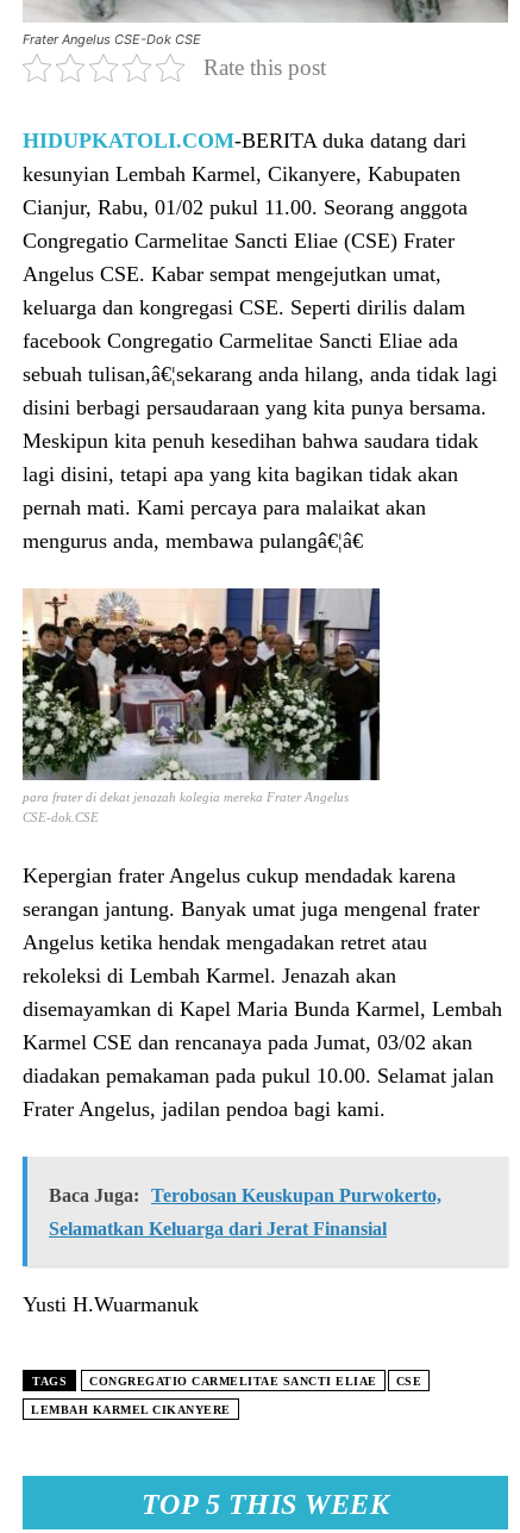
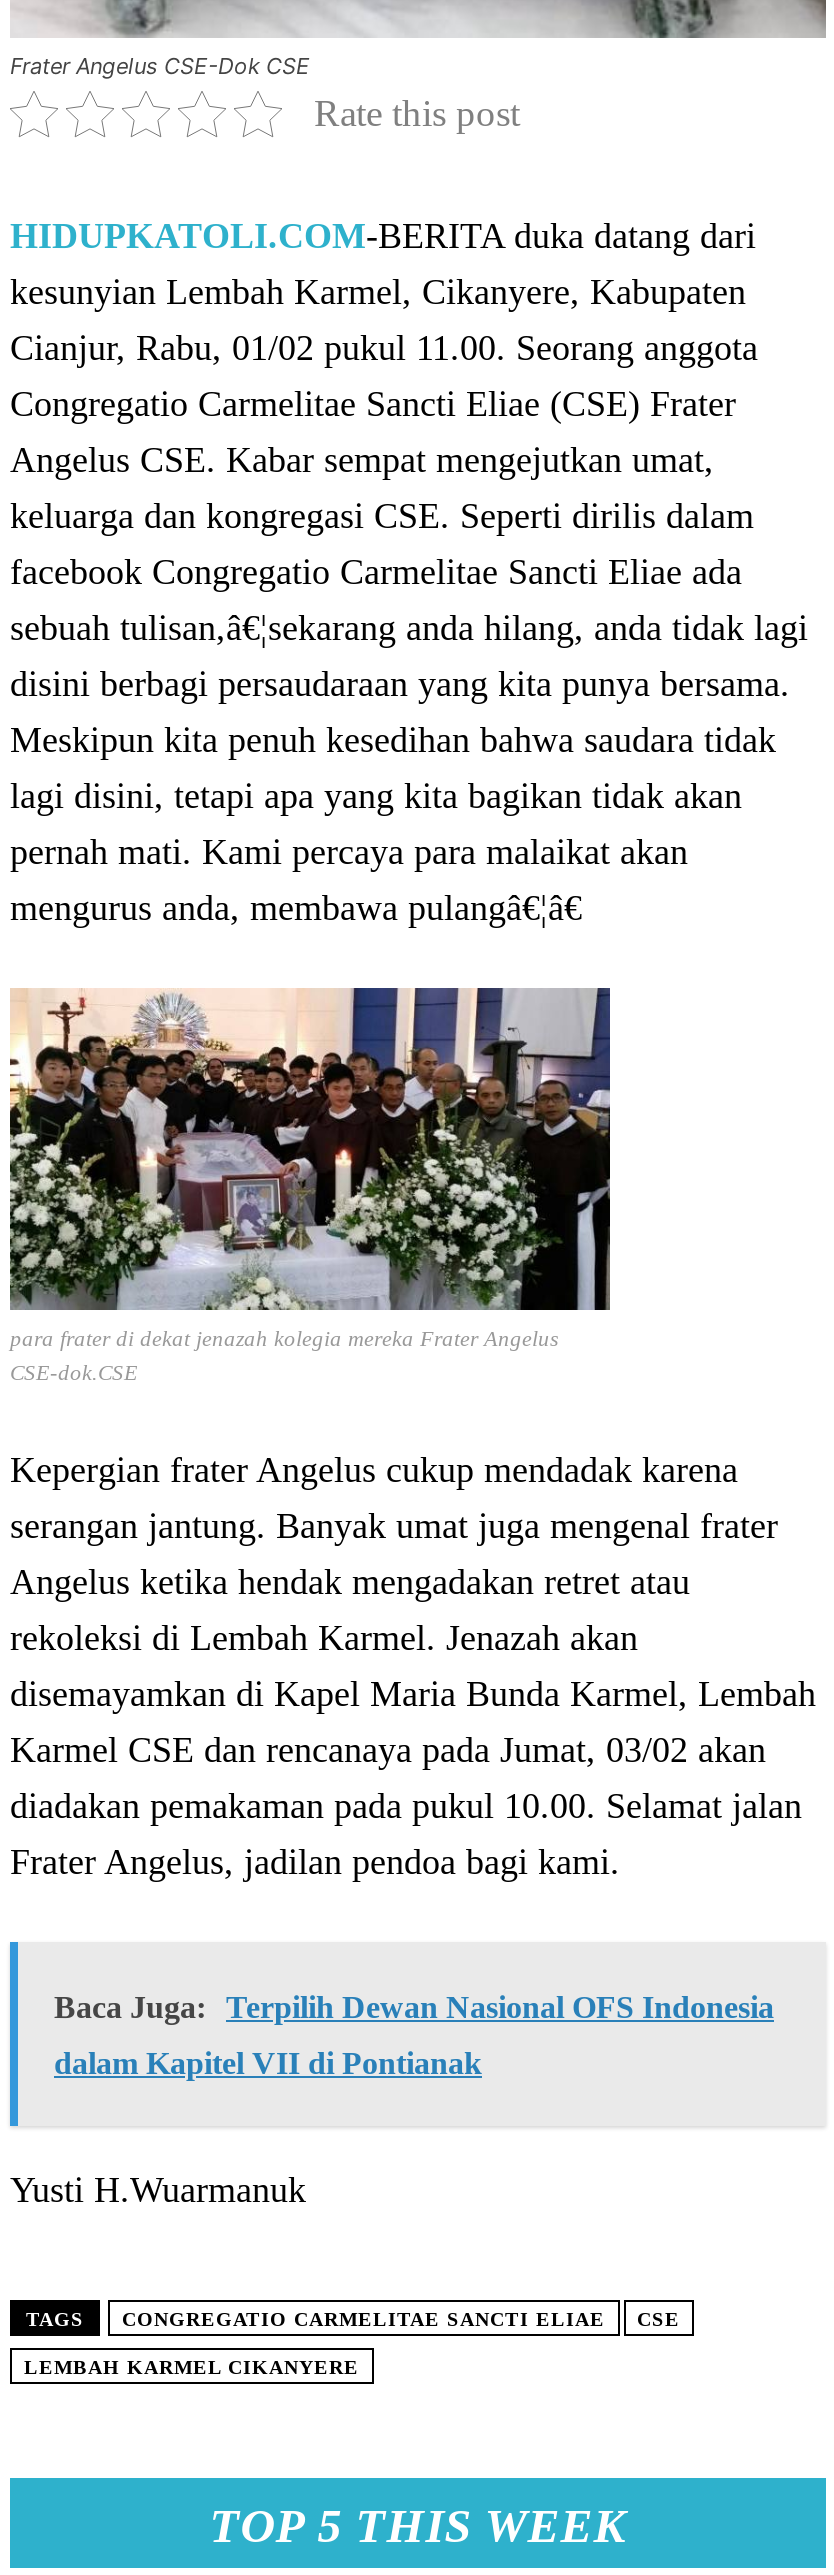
- Baca Juga: Terobosan Keuskupan Purwokerto,
+ Baca Juga: Terpilih Dewan Nasional OFS Indonesia

- Selamatkan Keluarga dari Jerat Finansial
+ dalam Kapitel VII di Pontianak
